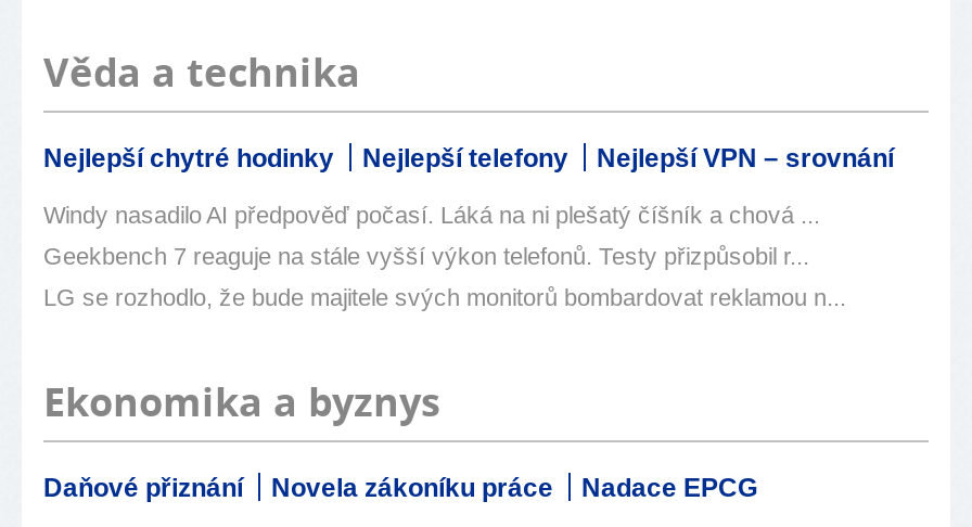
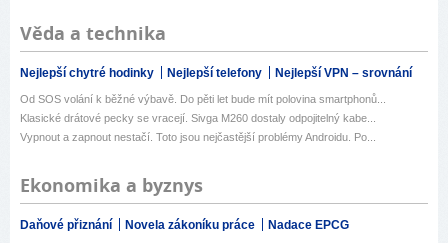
- Windy nasadilo AI předpověď počasí. Láká na ni plešatý číšník a chová ...
+ Od SOS volání k běžné výbavě. Do pěti let bude mít polovina smartphonů...

- Geekbench 7 reaguje na stále vyšší výkon telefonů. Testy přizpůsobil r...
+ Klasické drátové pecky se vracejí. Sivga M260 dostaly odpojitelný kabe...

- LG se rozhodlo, že bude majitele svých monitorů bombardovat reklamou n...
+ Vypnout a zapnout nestačí. Toto jsou nejčastější problémy Androidu. Po...
